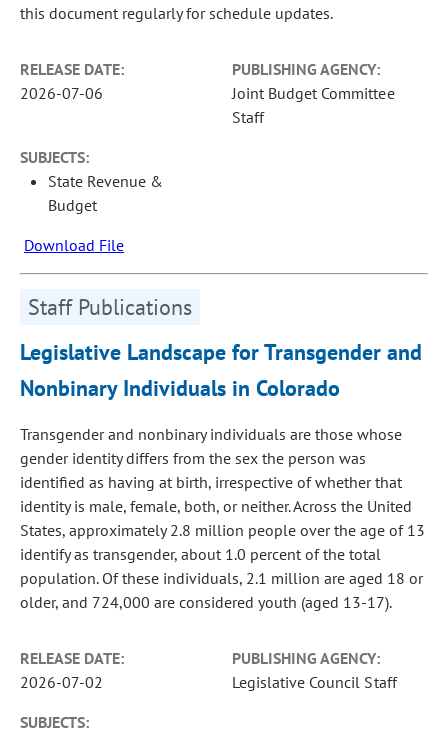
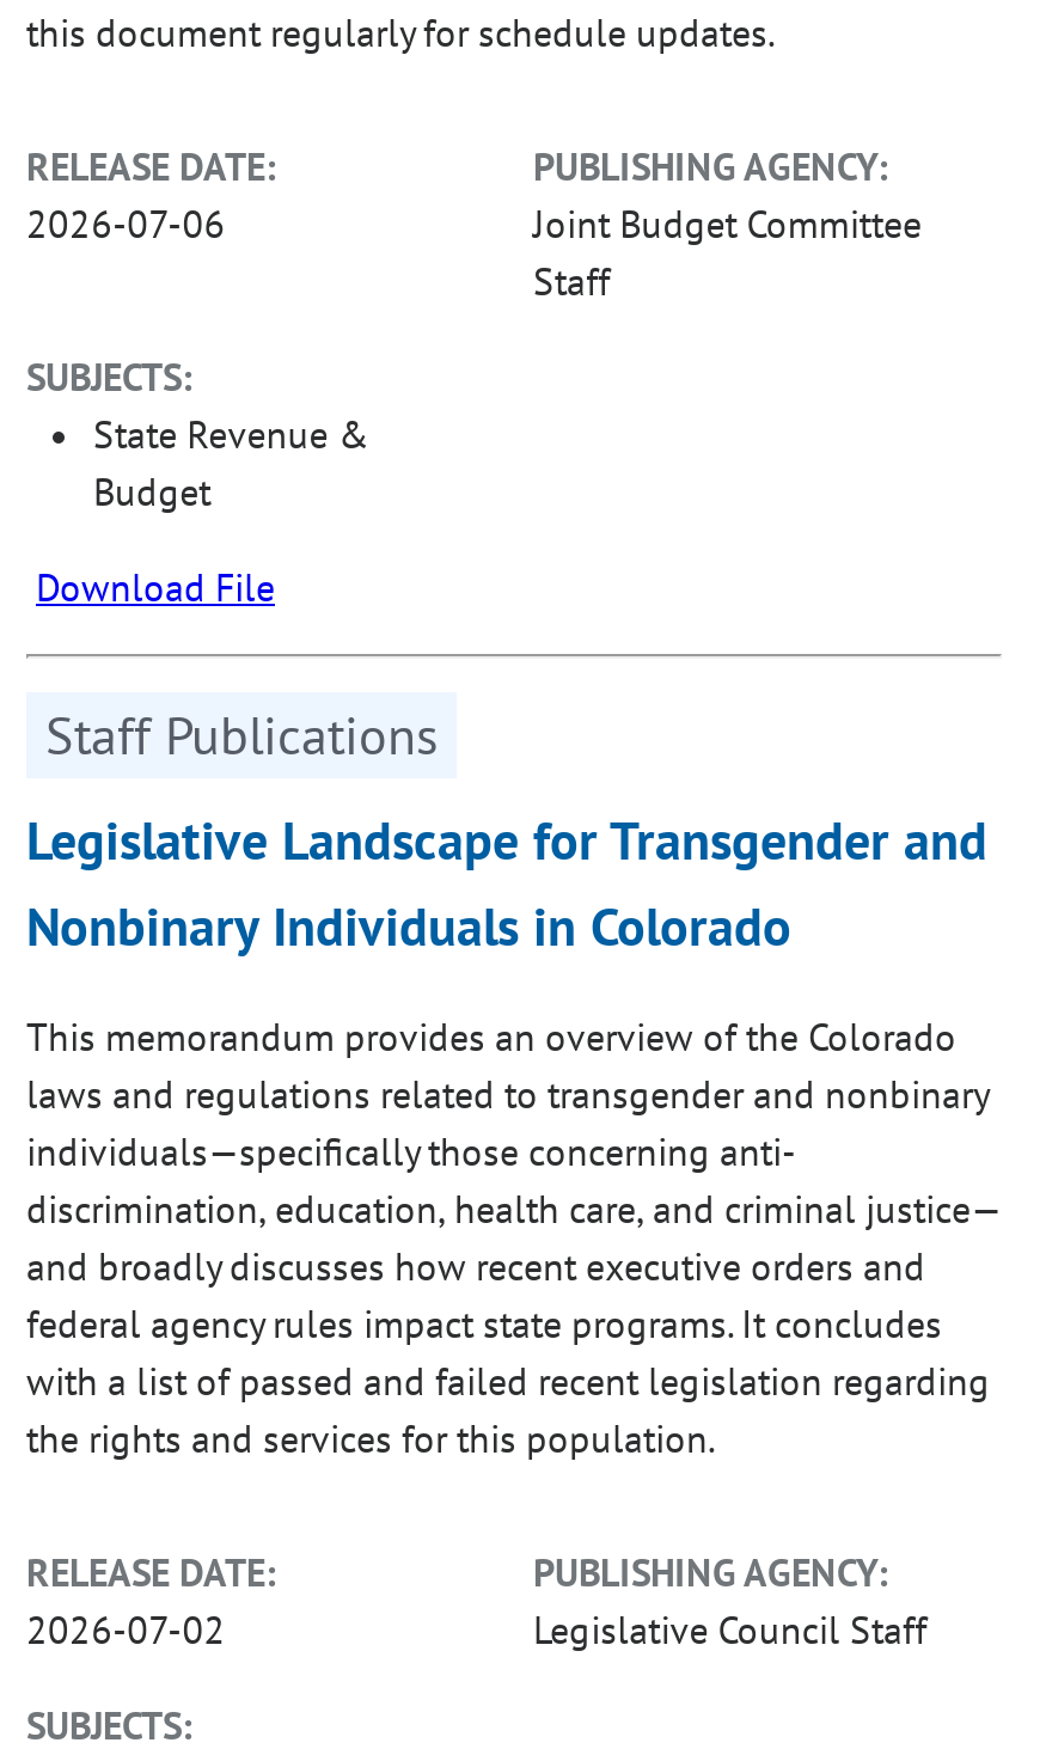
- Transgender and nonbinary individuals are those whose
- gender identity differs from the sex the person was
- identified as having at birth, irrespective of whether that
- identity is male, female, both, or neither. Across the United
- States, approximately 2.8 million people over the age of 13
- identify as transgender, about 1.0 percent of the total
- population. Of these individuals, 2.1 million are aged 18 or
- older, and 724,000 are considered youth (aged 13-17).
+ This memorandum provides an overview of the Colorado
+ laws and regulations related to transgender and nonbinary
+ individuals—specifically those concerning anti-
+ discrimination, education, health care, and criminal justice—
+ and broadly discusses how recent executive orders and
+ federal agency rules impact state programs. It concludes
+ with a list of passed and failed recent legislation regarding
+ the rights and services for this population.
